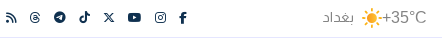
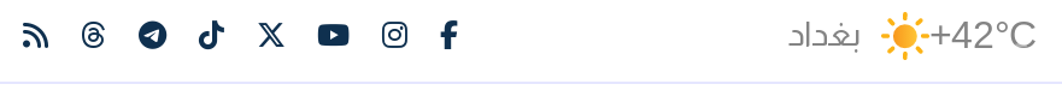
- +35°C بغداد
+ +42°C بغداد
